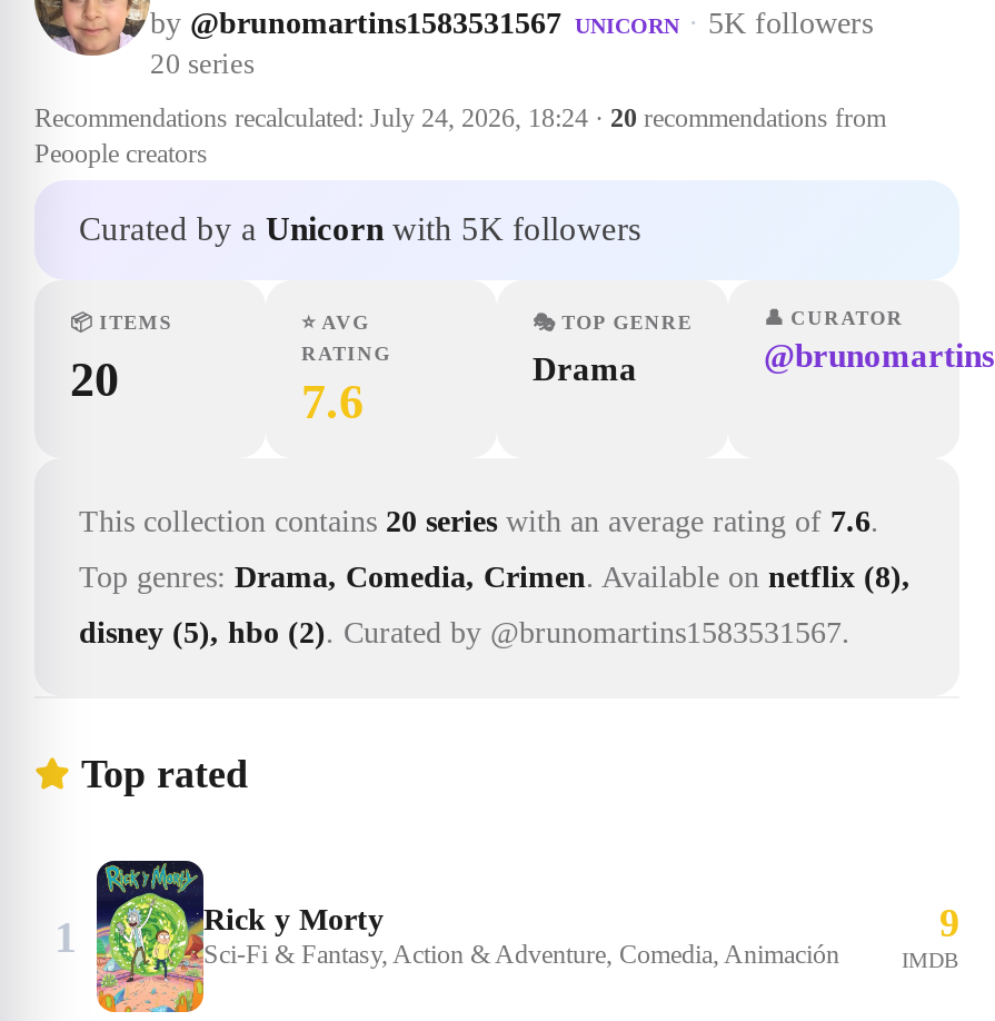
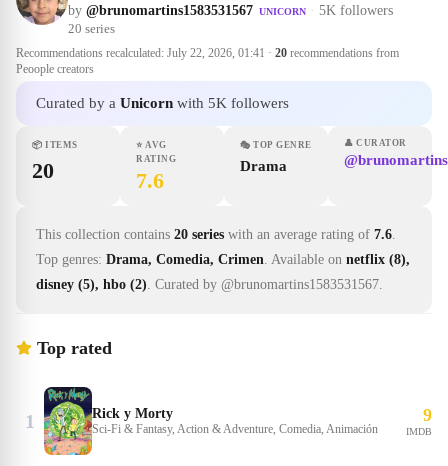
- Recommendations recalculated: July 24, 2026, 18:24 · 20 recommendations from
+ Recommendations recalculated: July 22, 2026, 01:41 · 20 recommendations from
